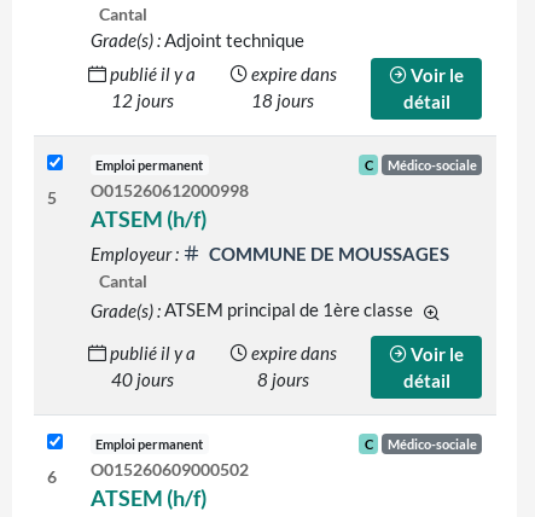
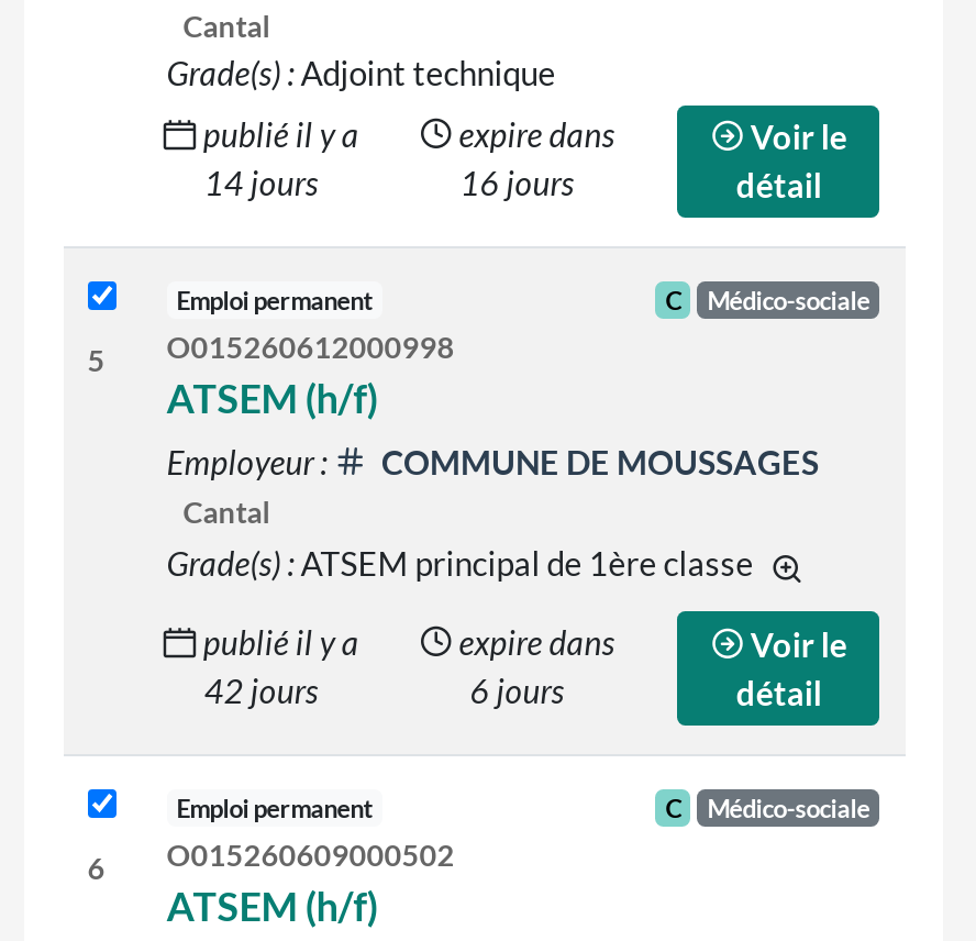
- 12 jours
+ 14 jours

- 18 jours
+ 16 jours

- 40 jours
+ 42 jours

- 8 jours
+ 6 jours
